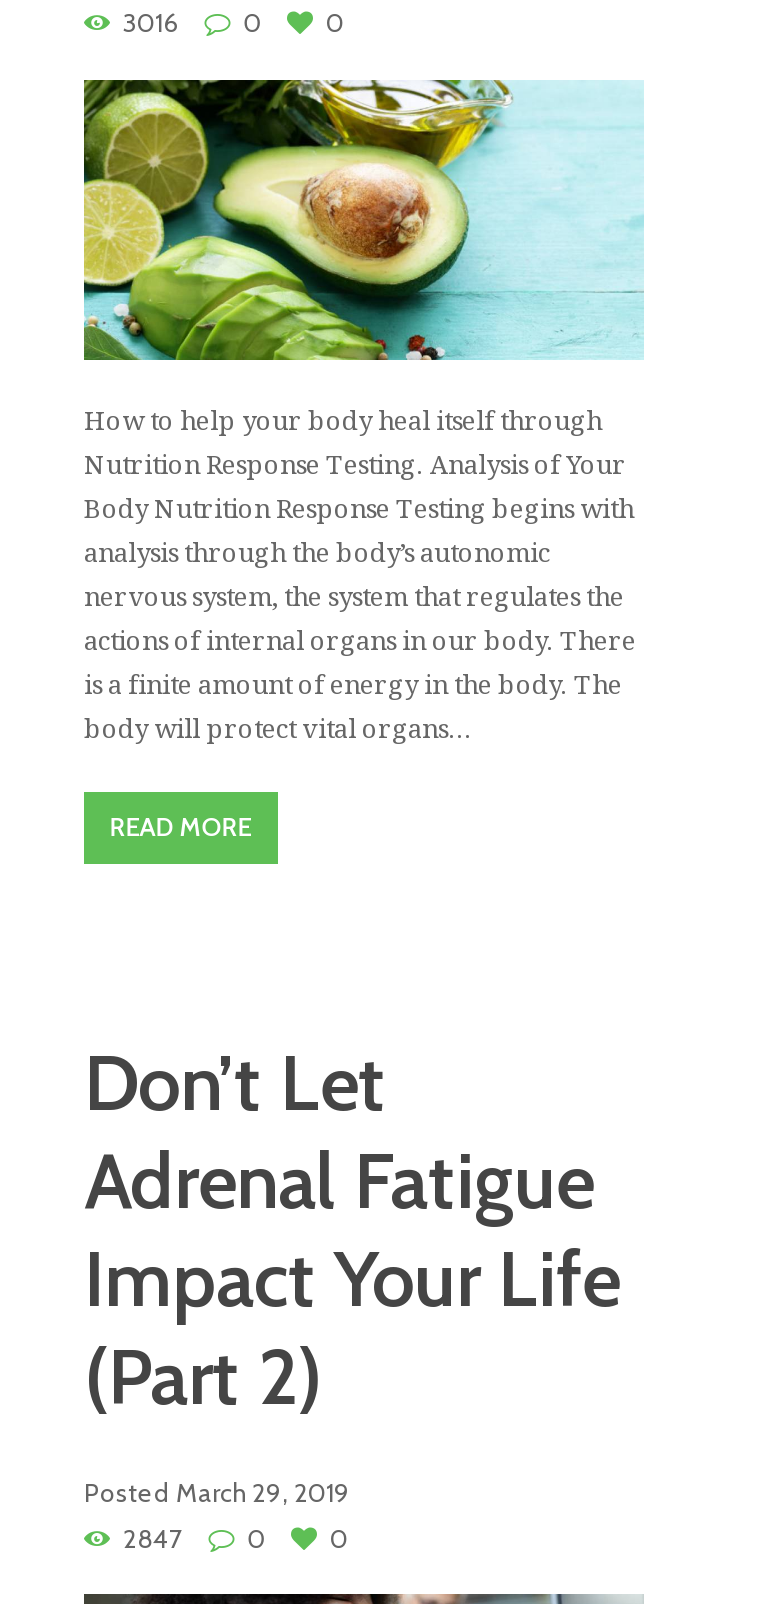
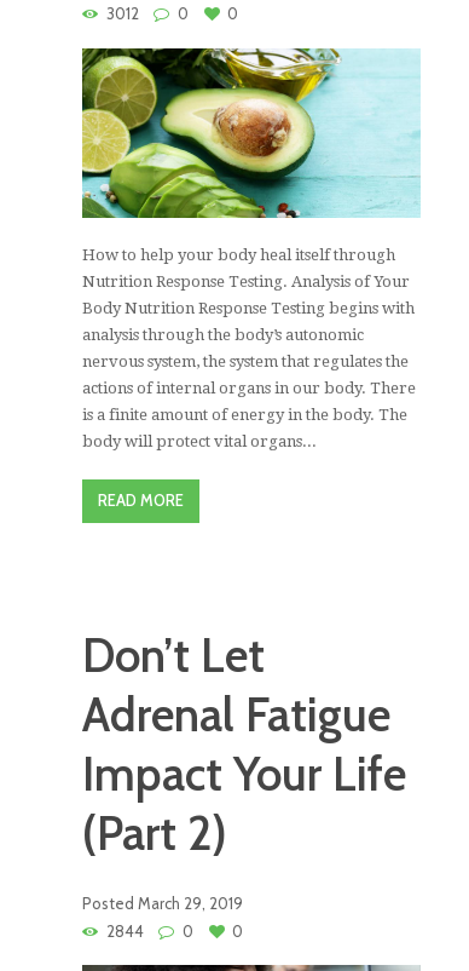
- 3016
+ 3012

- 2847
+ 2844
